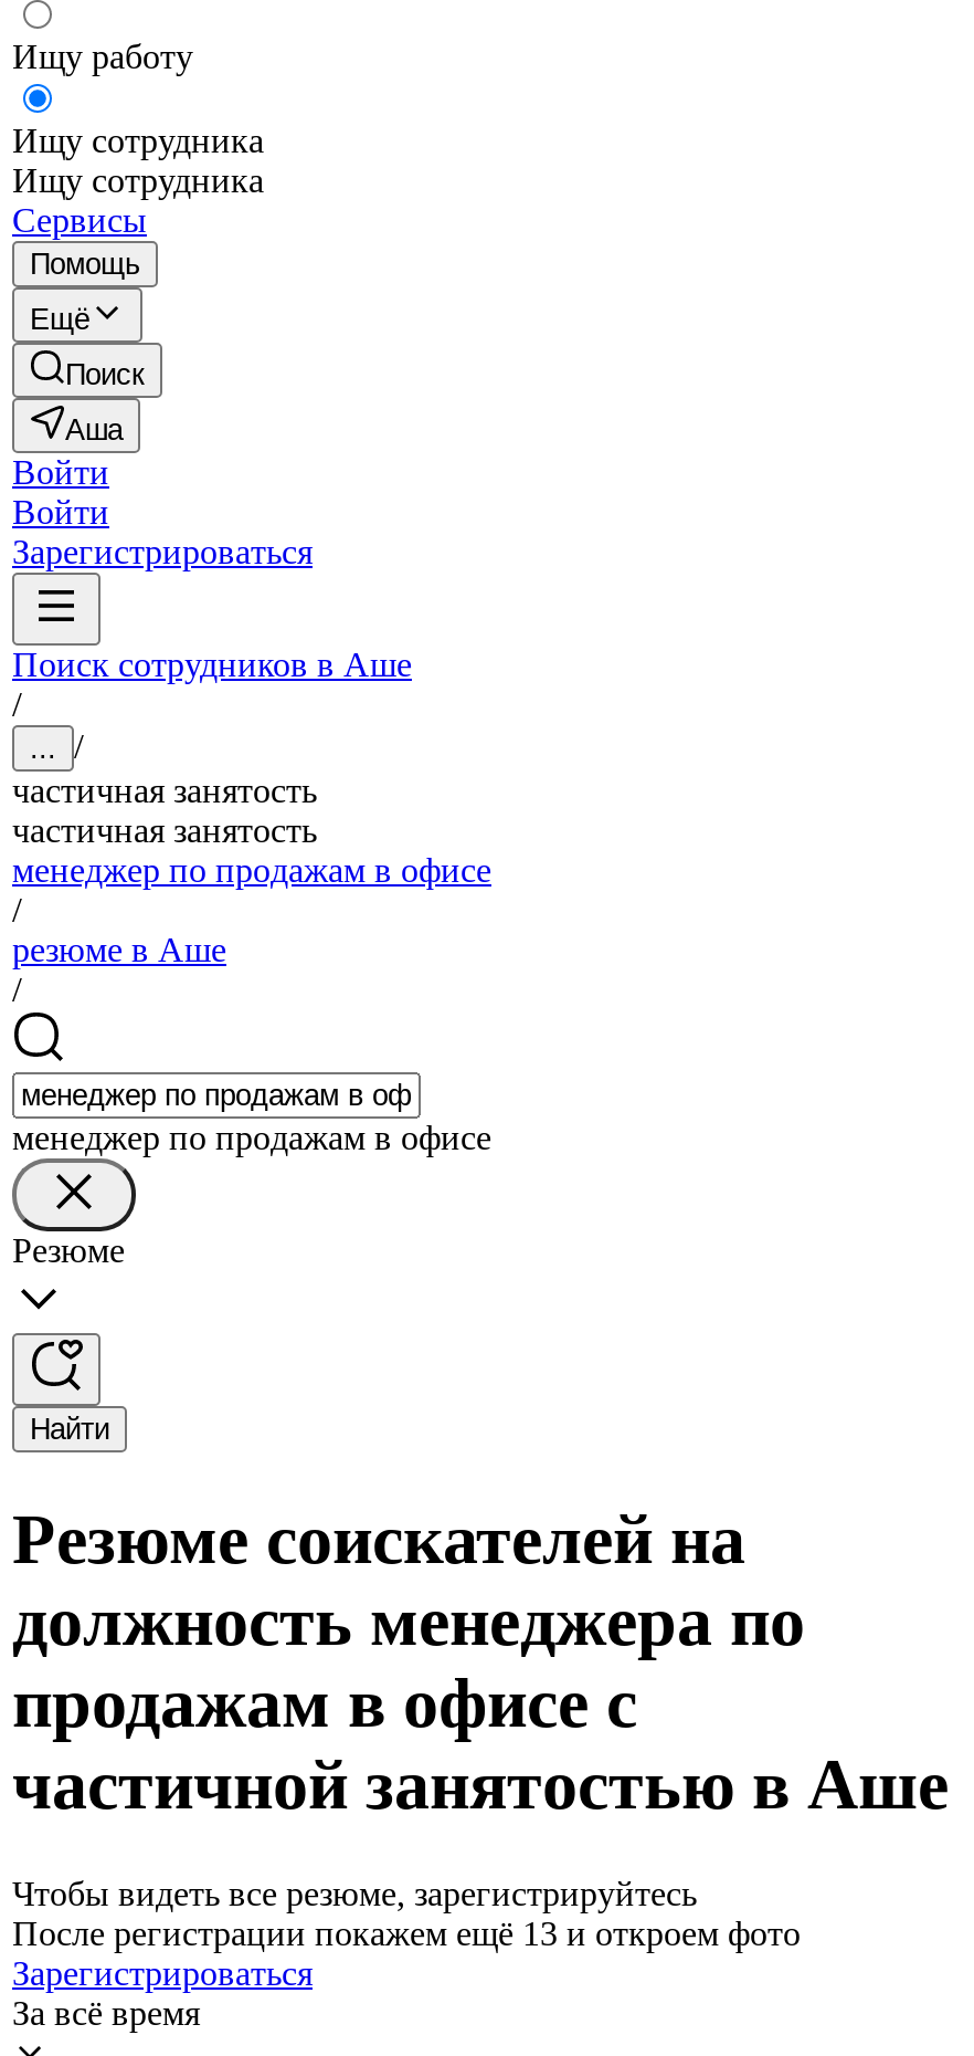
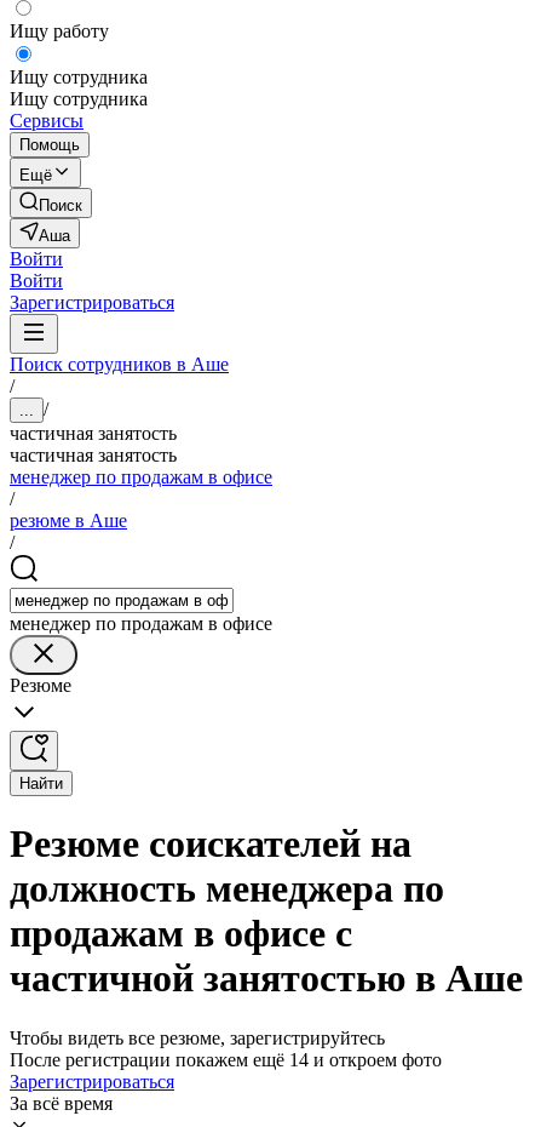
- После регистрации покажем ещё 13 и откроем фото
+ После регистрации покажем ещё 14 и откроем фото
